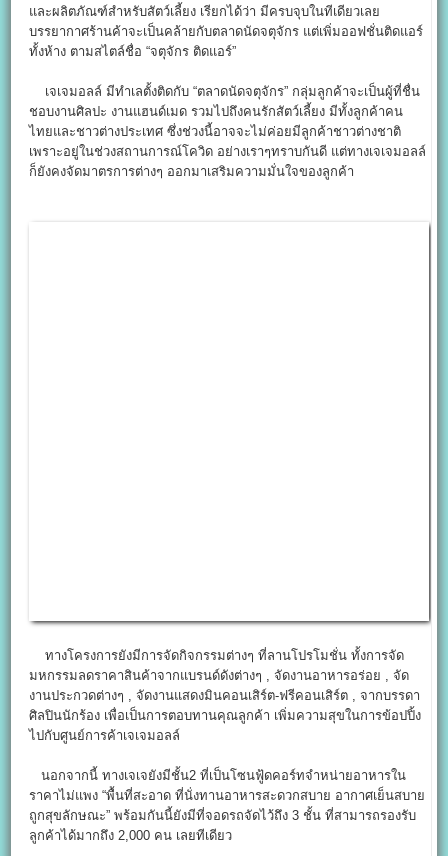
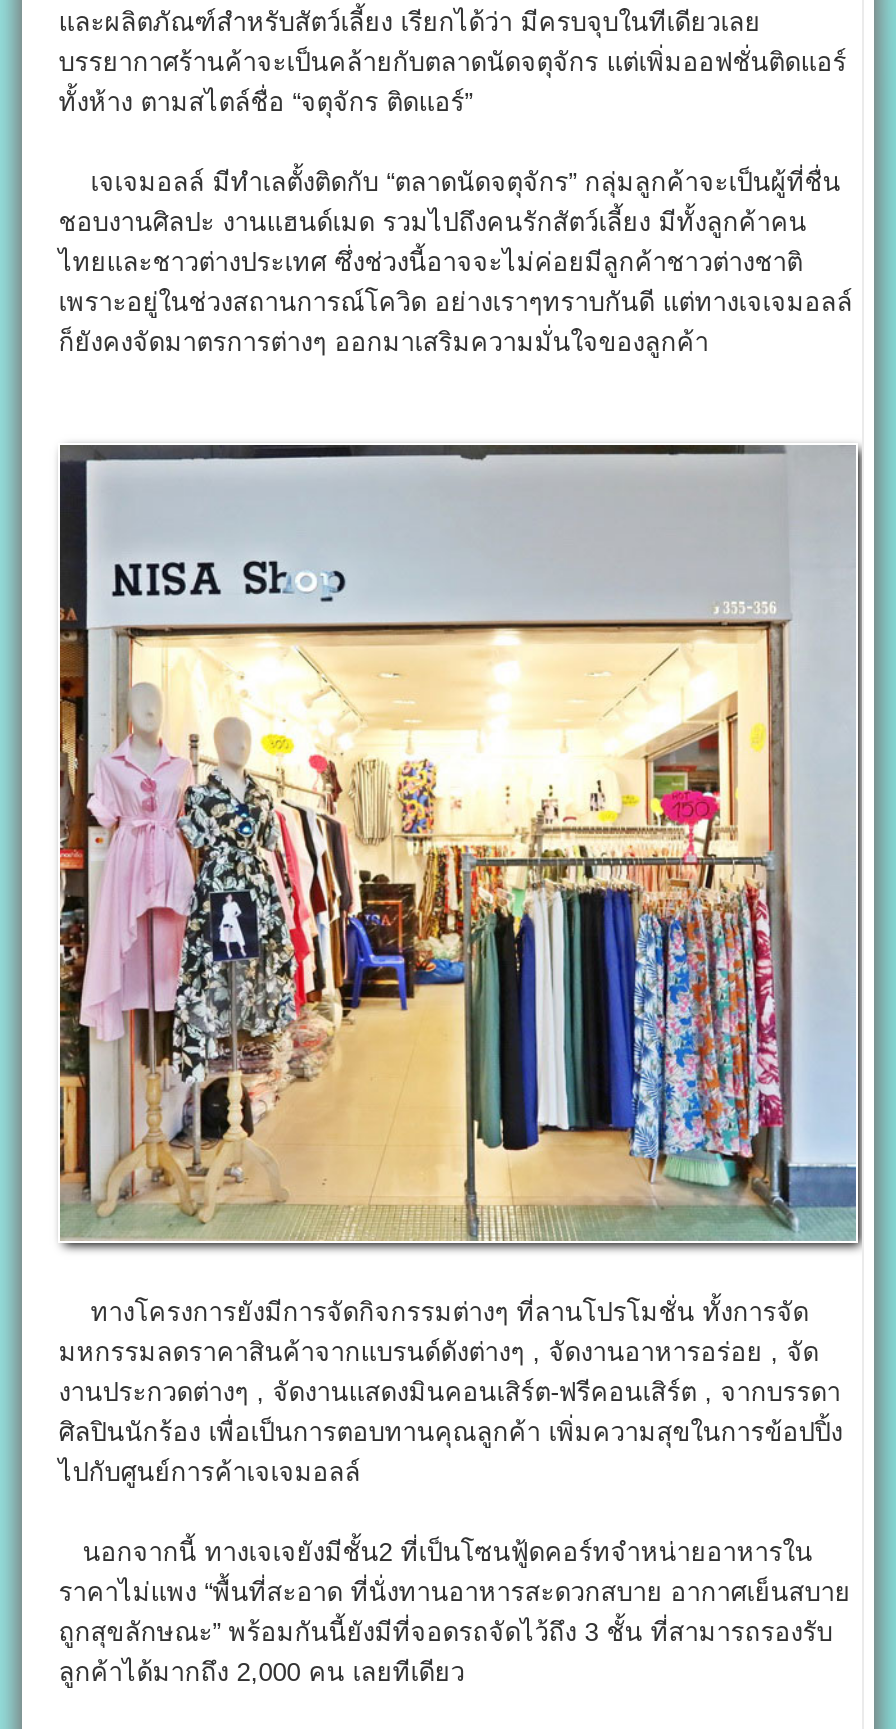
+ [image]
